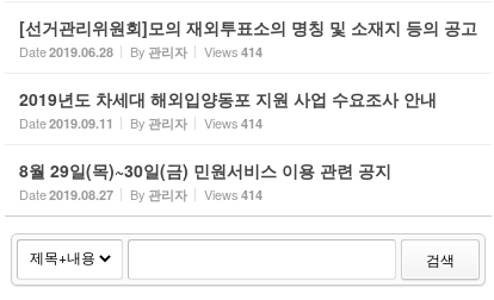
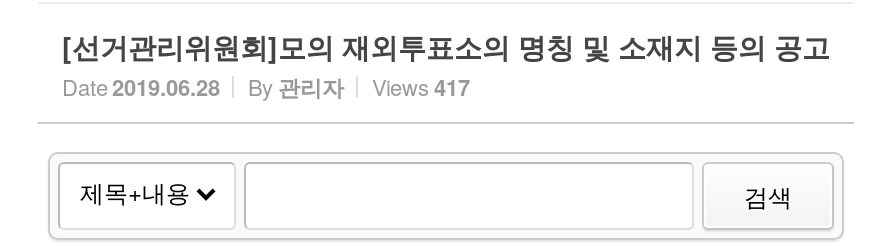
- Views 414
- 2019년도 차세대 해외입양동포 지원 사업 수요조사 안내
- Date 2019.09.11
- By 관리자
- Views 414
- 8월 29일(목)~30일(금) 민원서비스 이용 관련 공지
- Date 2019.08.27
- By 관리자
- Views 414
+ Views 417
